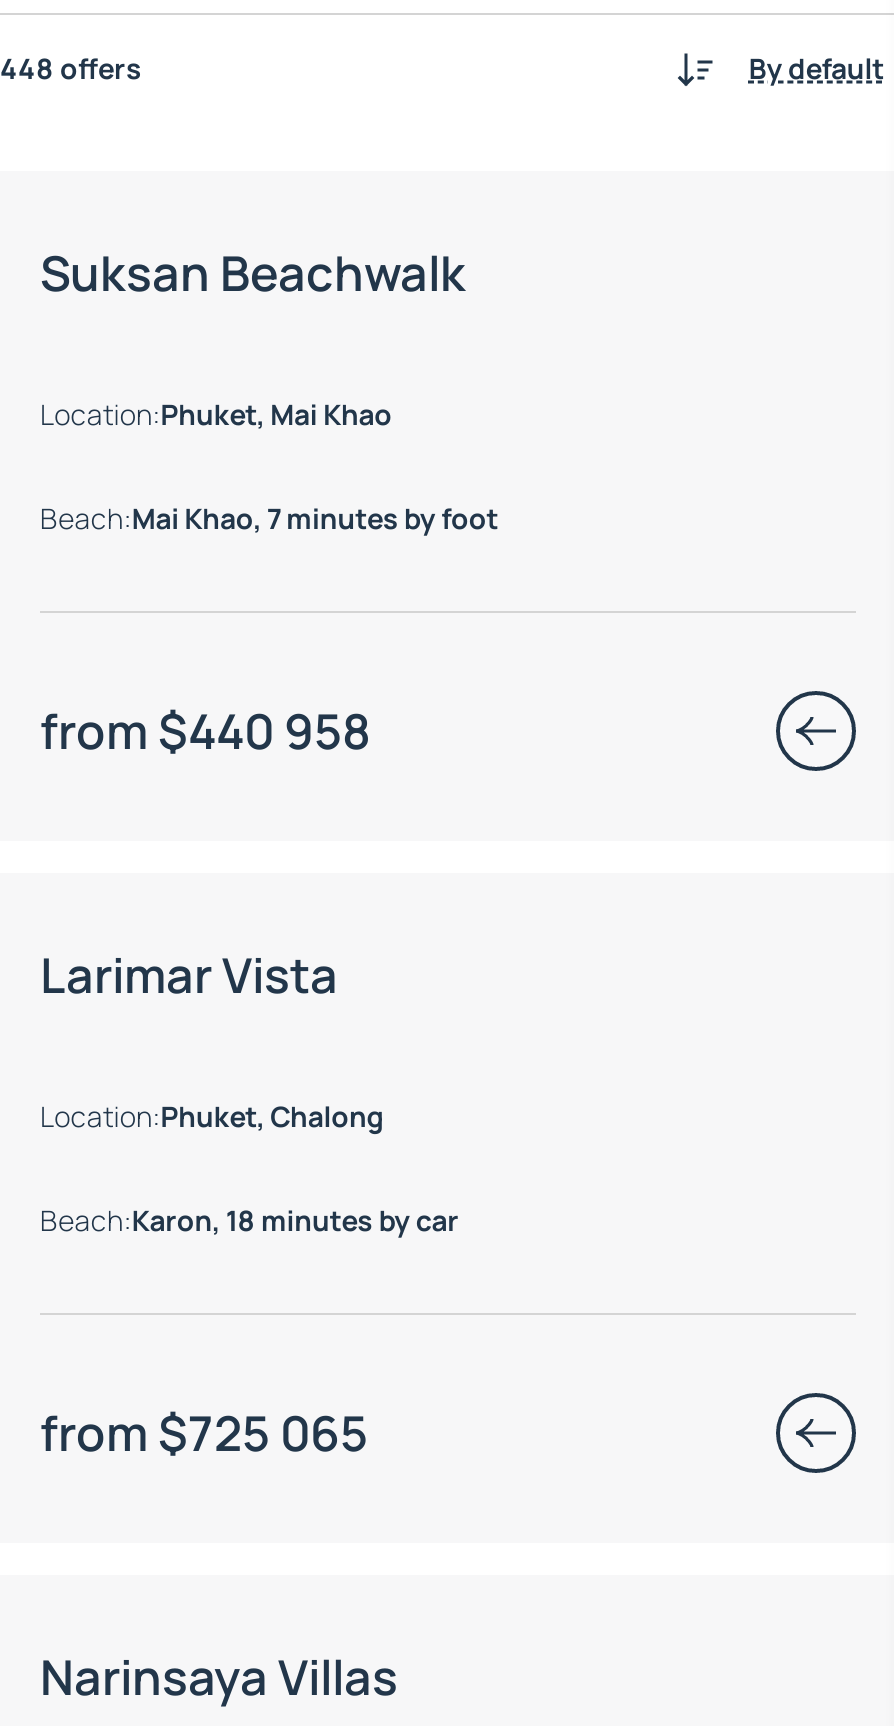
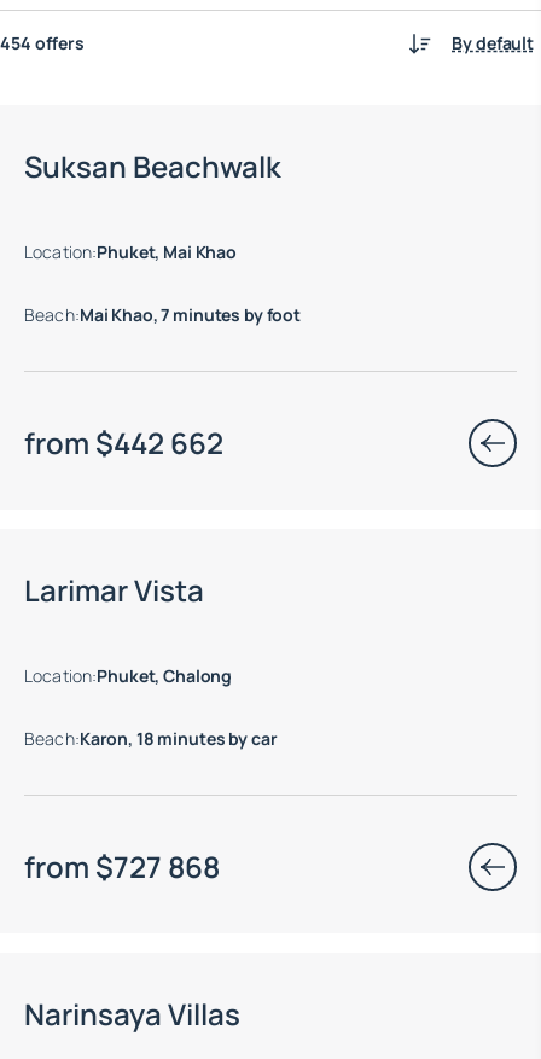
- 448 offers
+ 454 offers

- from $440 958
+ from $442 662

- from $725 065
+ from $727 868
